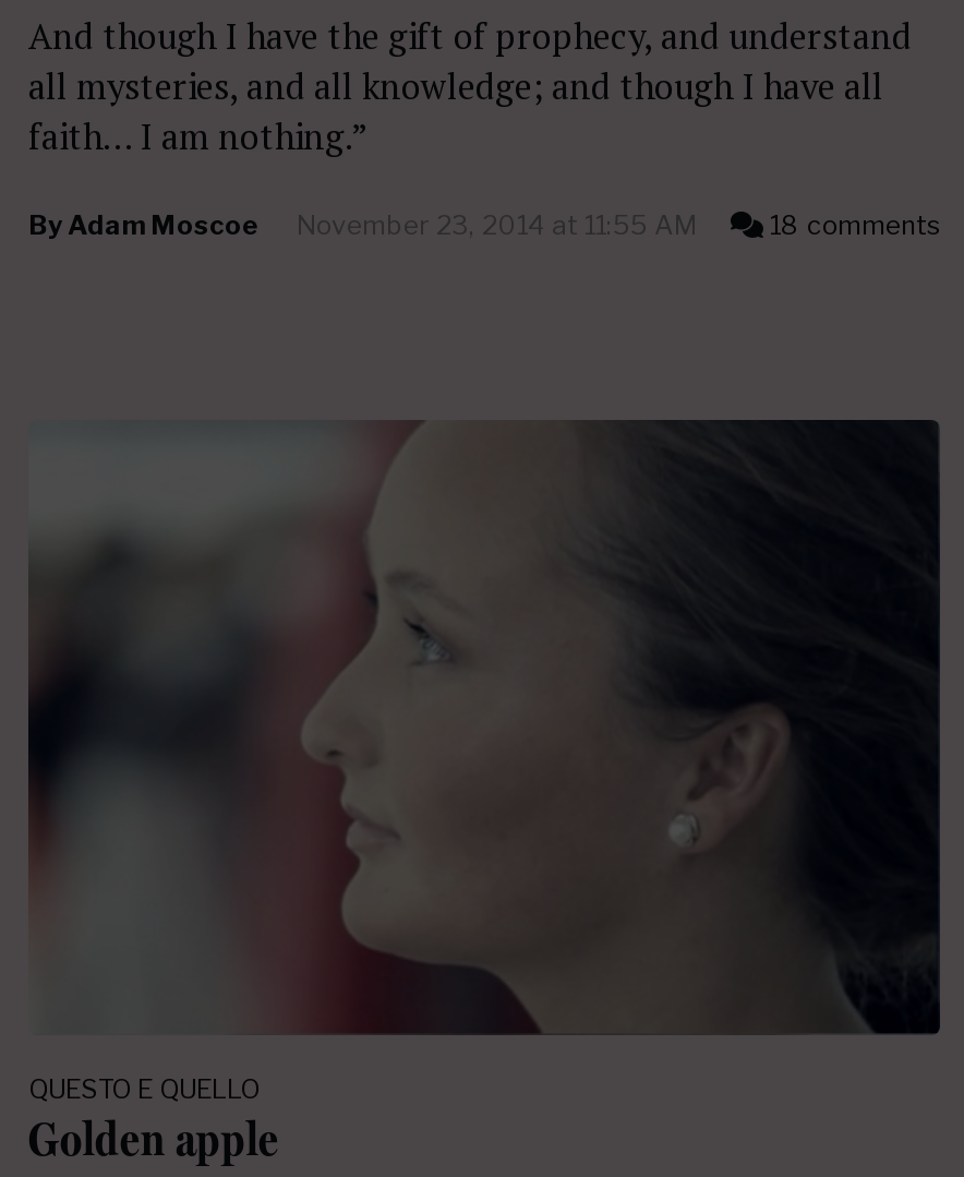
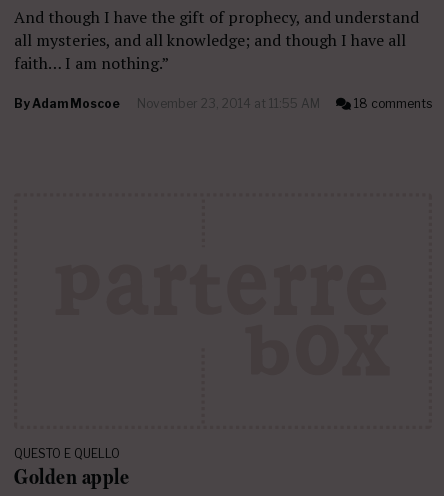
- [image]
